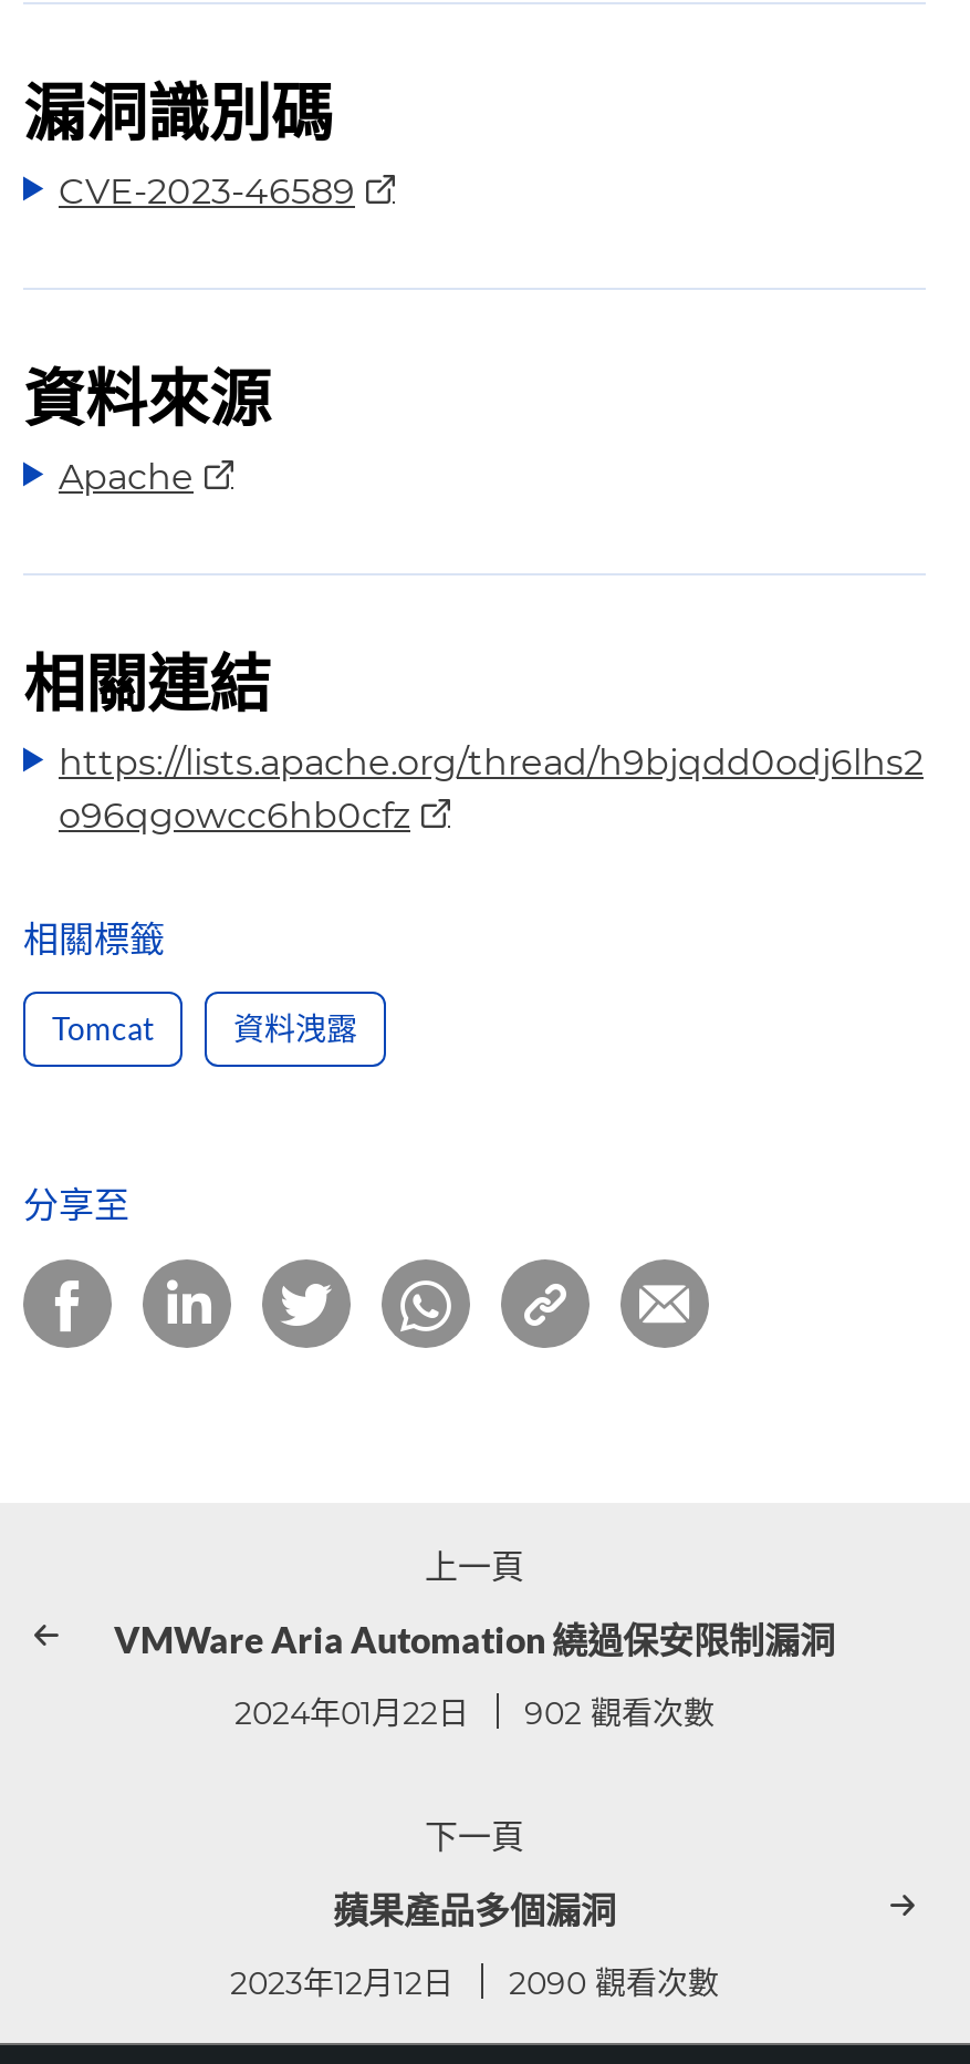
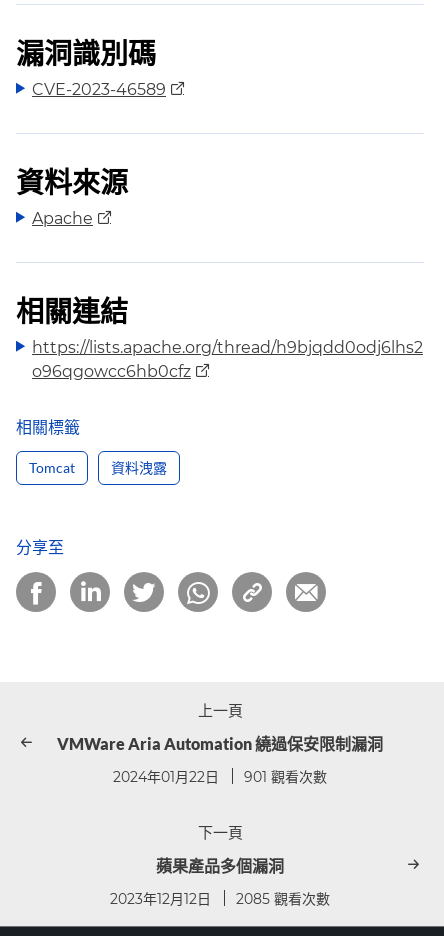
- 2024年01月22日 902 觀看次數
+ 2024年01月22日 901 觀看次數

- 2023年12月12日 2090 觀看次數
+ 2023年12月12日 2085 觀看次數
